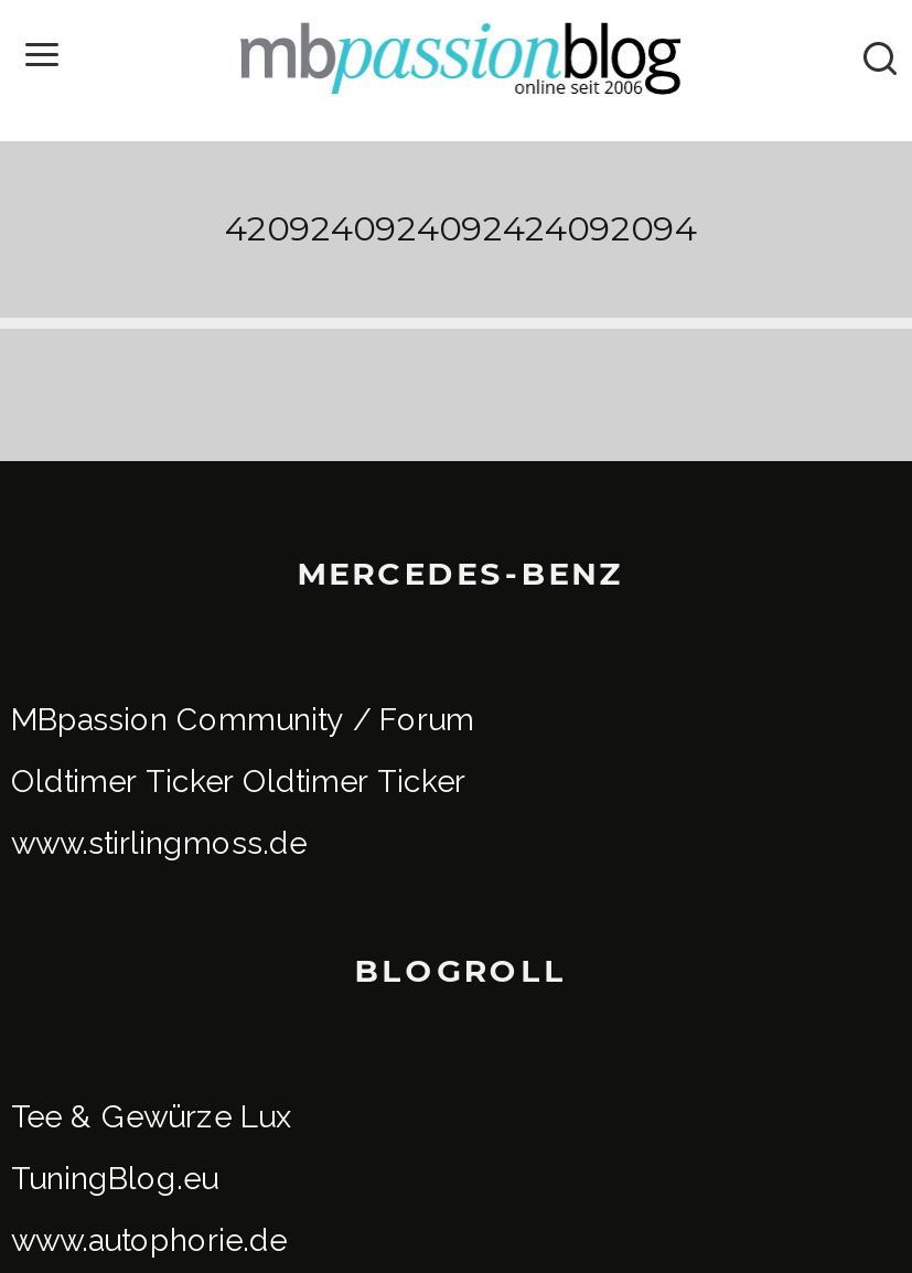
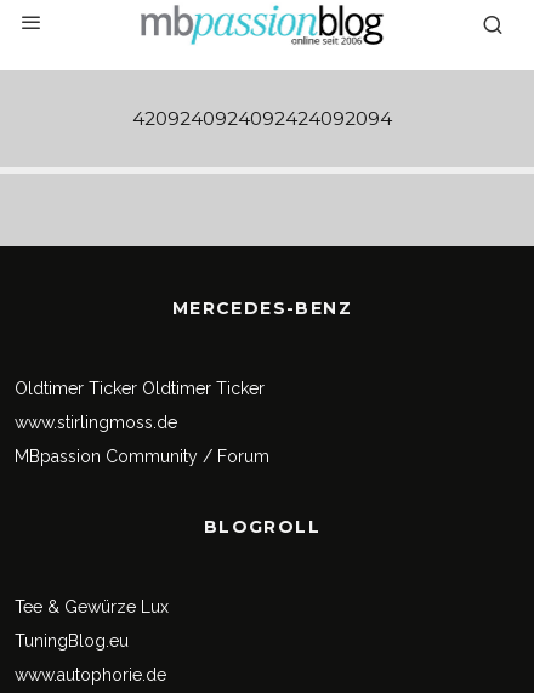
moved down: MBpassion Community / Forum

moved up: Oldtimer Ticker Oldtimer Ticker | www.stirlingmoss.de
